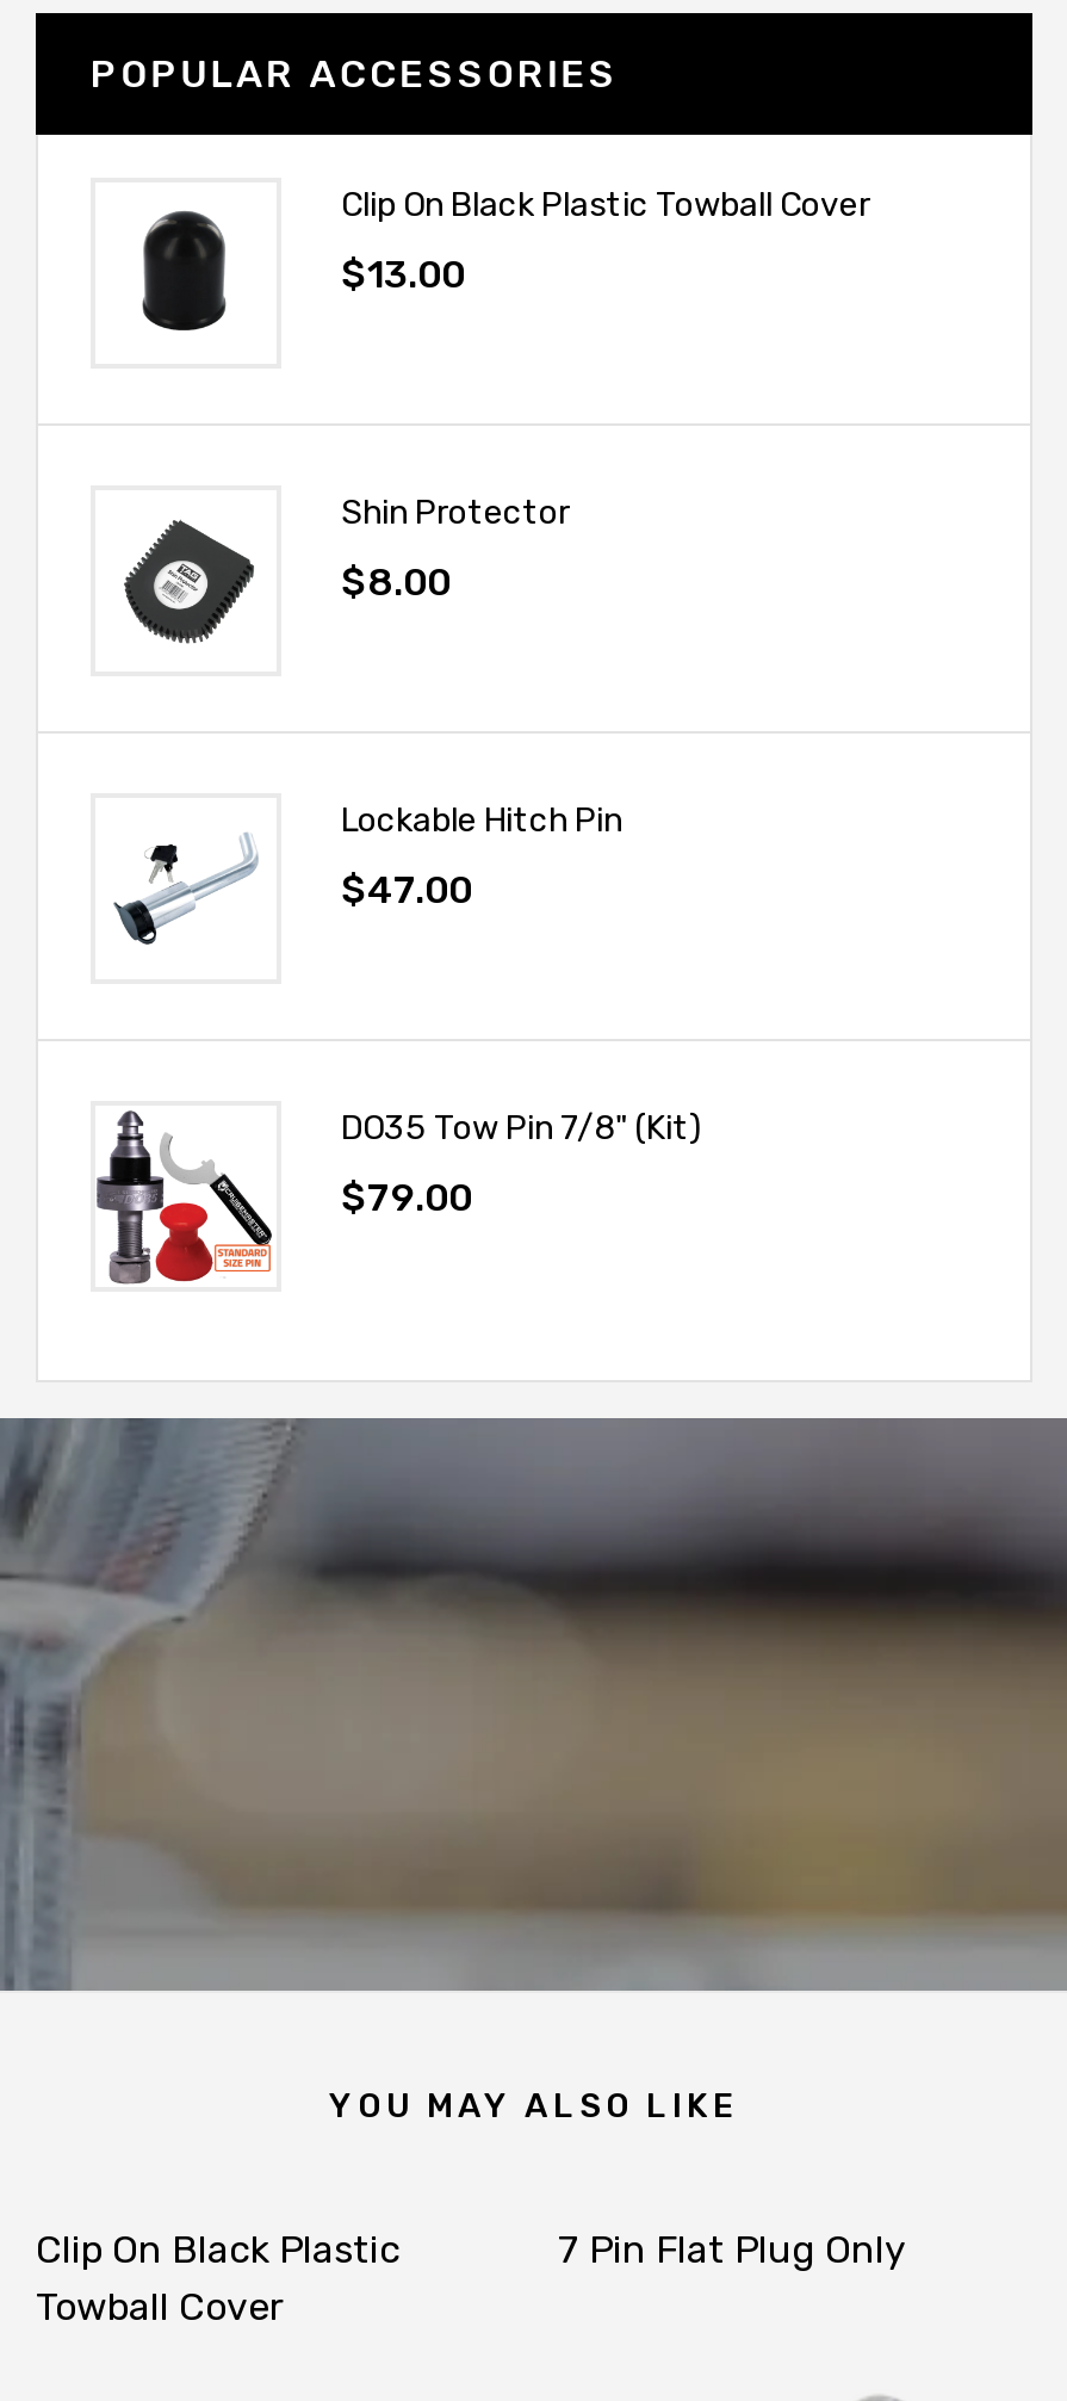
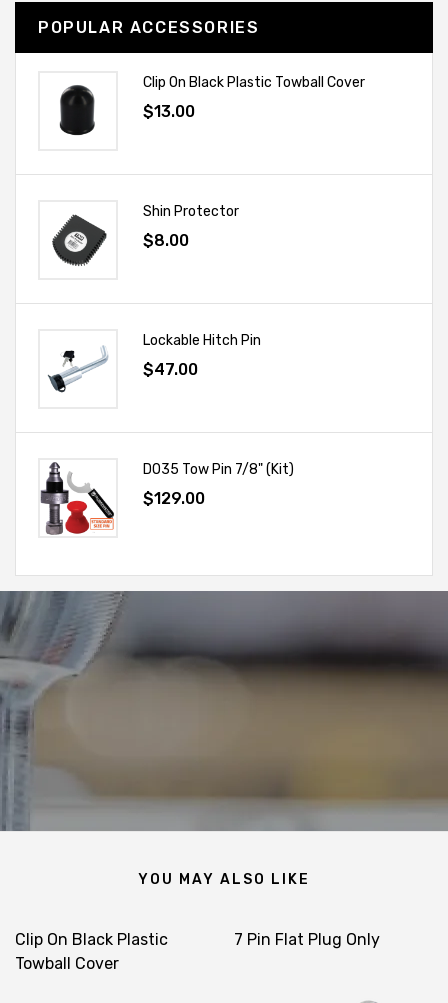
- $79.00
+ $129.00
